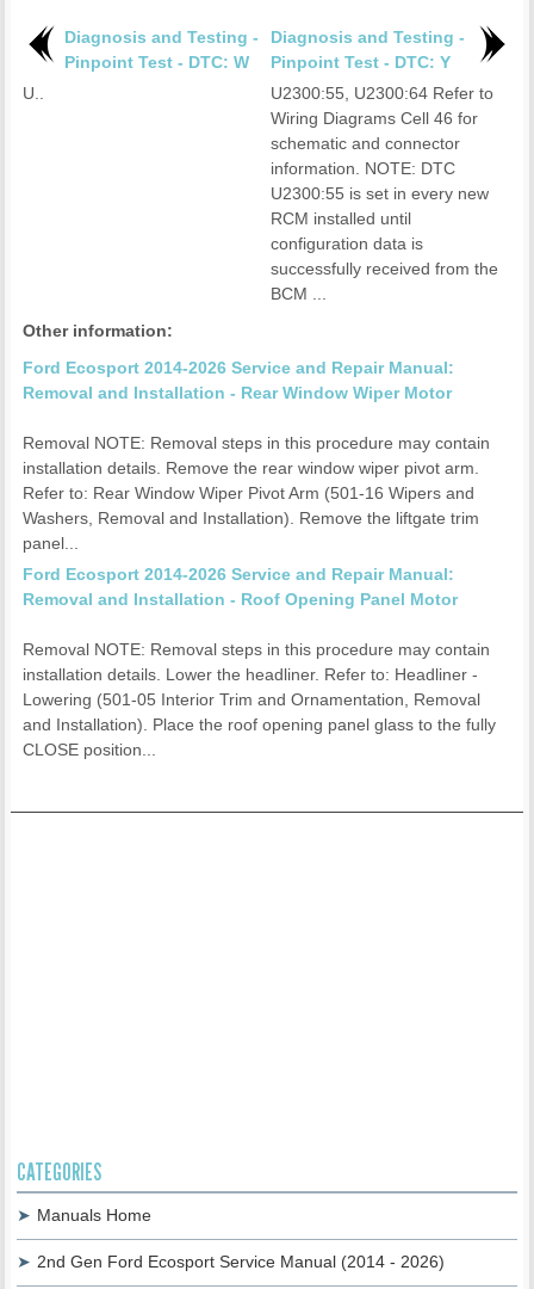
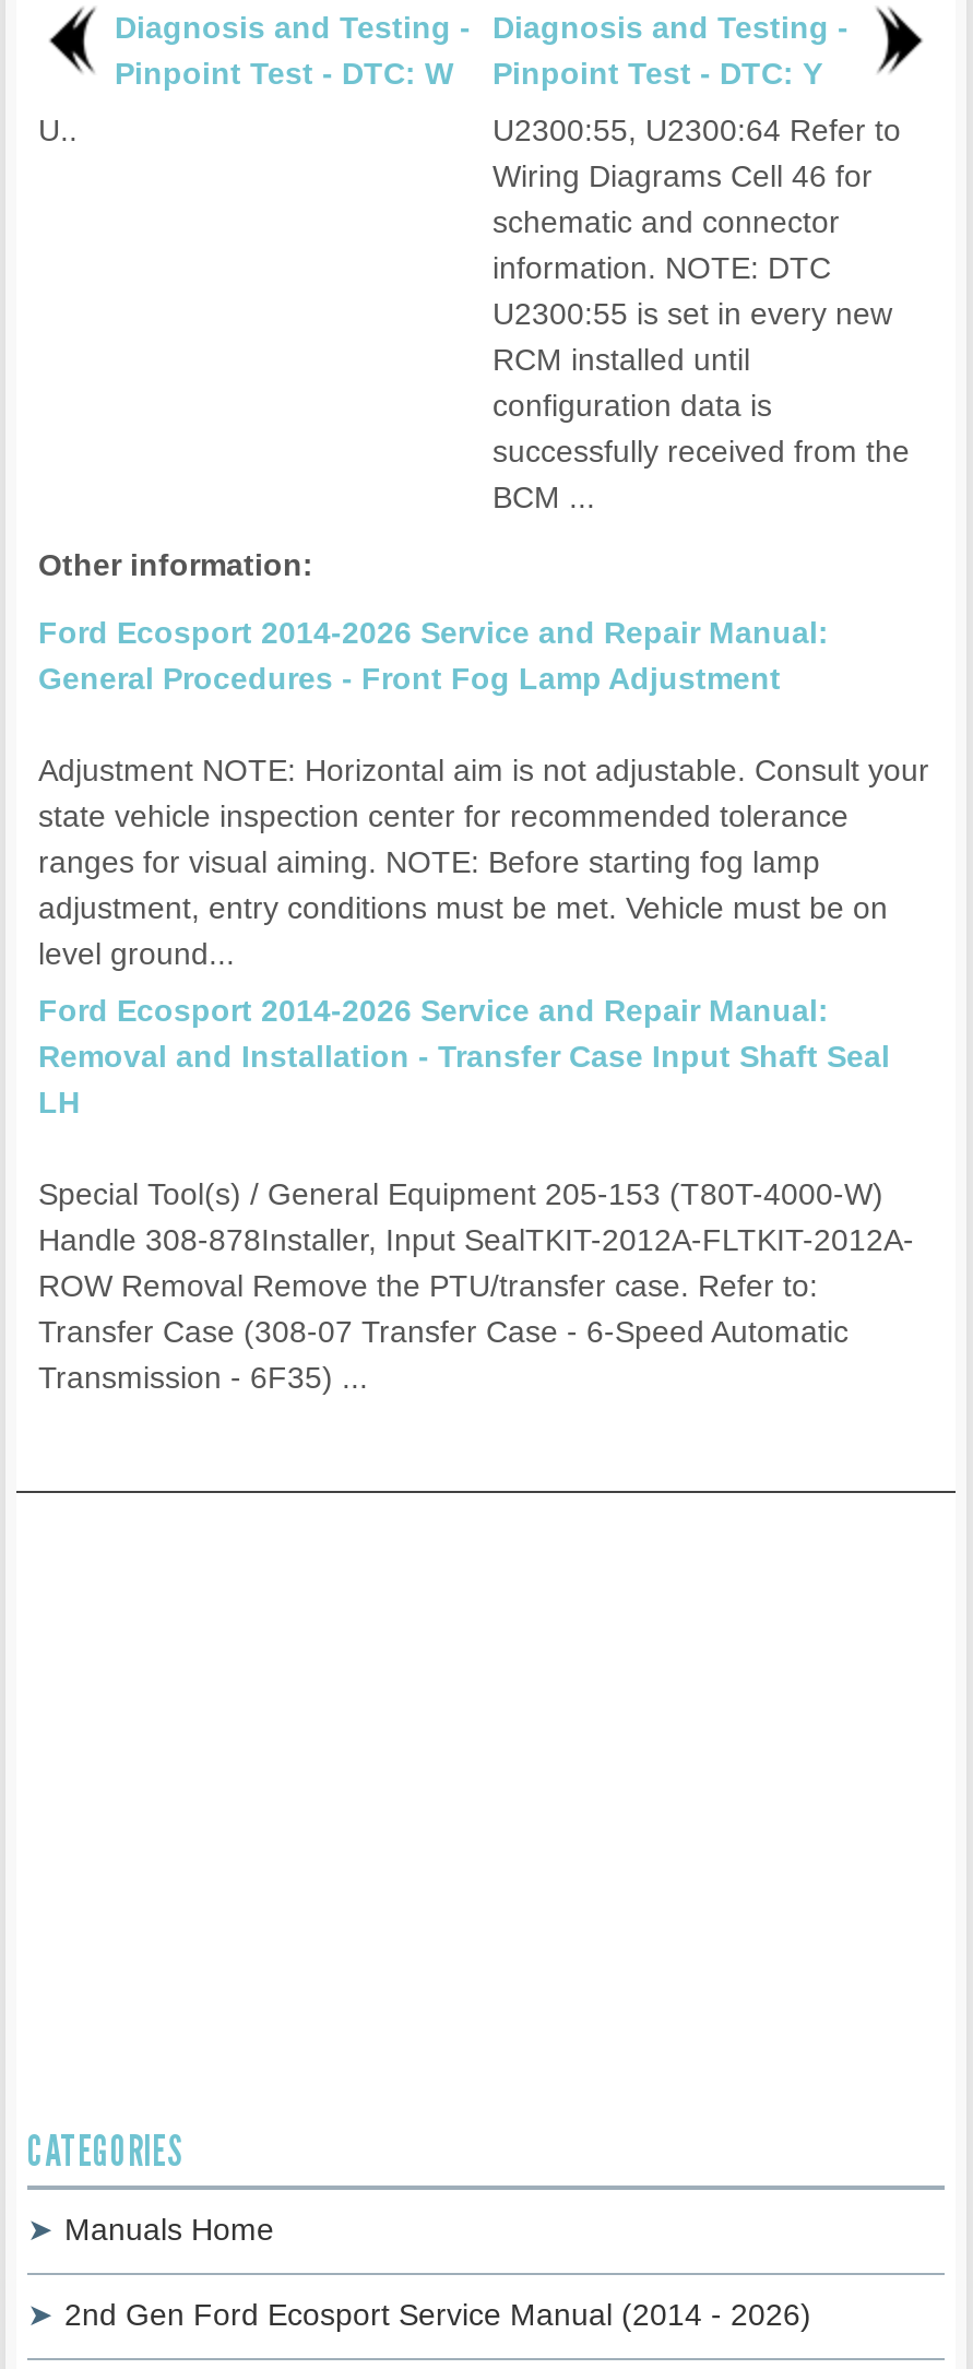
- Removal and Installation - Rear Window Wiper Motor
+ General Procedures - Front Fog Lamp Adjustment

- Removal NOTE: Removal steps in this procedure may contain
- installation details. Remove the rear window wiper pivot arm.
- Refer to: Rear Window Wiper Pivot Arm (501-16 Wipers and
- Washers, Removal and Installation). Remove the liftgate trim
- panel...
+ Adjustment NOTE: Horizontal aim is not adjustable. Consult your
+ state vehicle inspection center for recommended tolerance
+ ranges for visual aiming. NOTE: Before starting fog lamp
+ adjustment, entry conditions must be met. Vehicle must be on
+ level ground...

- Removal and Installation - Roof Opening Panel Motor
+ Removal and Installation - Transfer Case Input Shaft Seal
+ LH

- Removal NOTE: Removal steps in this procedure may contain
- installation details. Lower the headliner. Refer to: Headliner -
- Lowering (501-05 Interior Trim and Ornamentation, Removal
- and Installation). Place the roof opening panel glass to the fully
- CLOSE position...
+ Special Tool(s) / General Equipment 205-153 (T80T-4000-W)
+ Handle 308-878Installer, Input SealTKIT-2012A-FLTKIT-2012A-
+ ROW Removal Remove the PTU/transfer case. Refer to:
+ Transfer Case (308-07 Transfer Case - 6-Speed Automatic
+ Transmission - 6F35) ...
